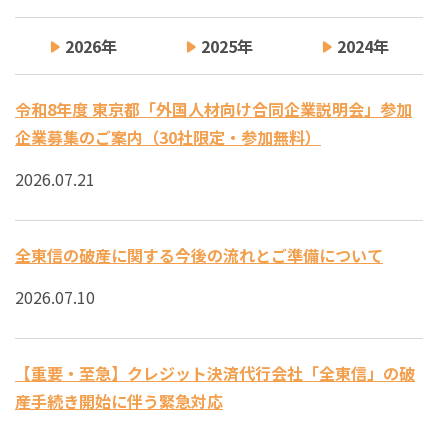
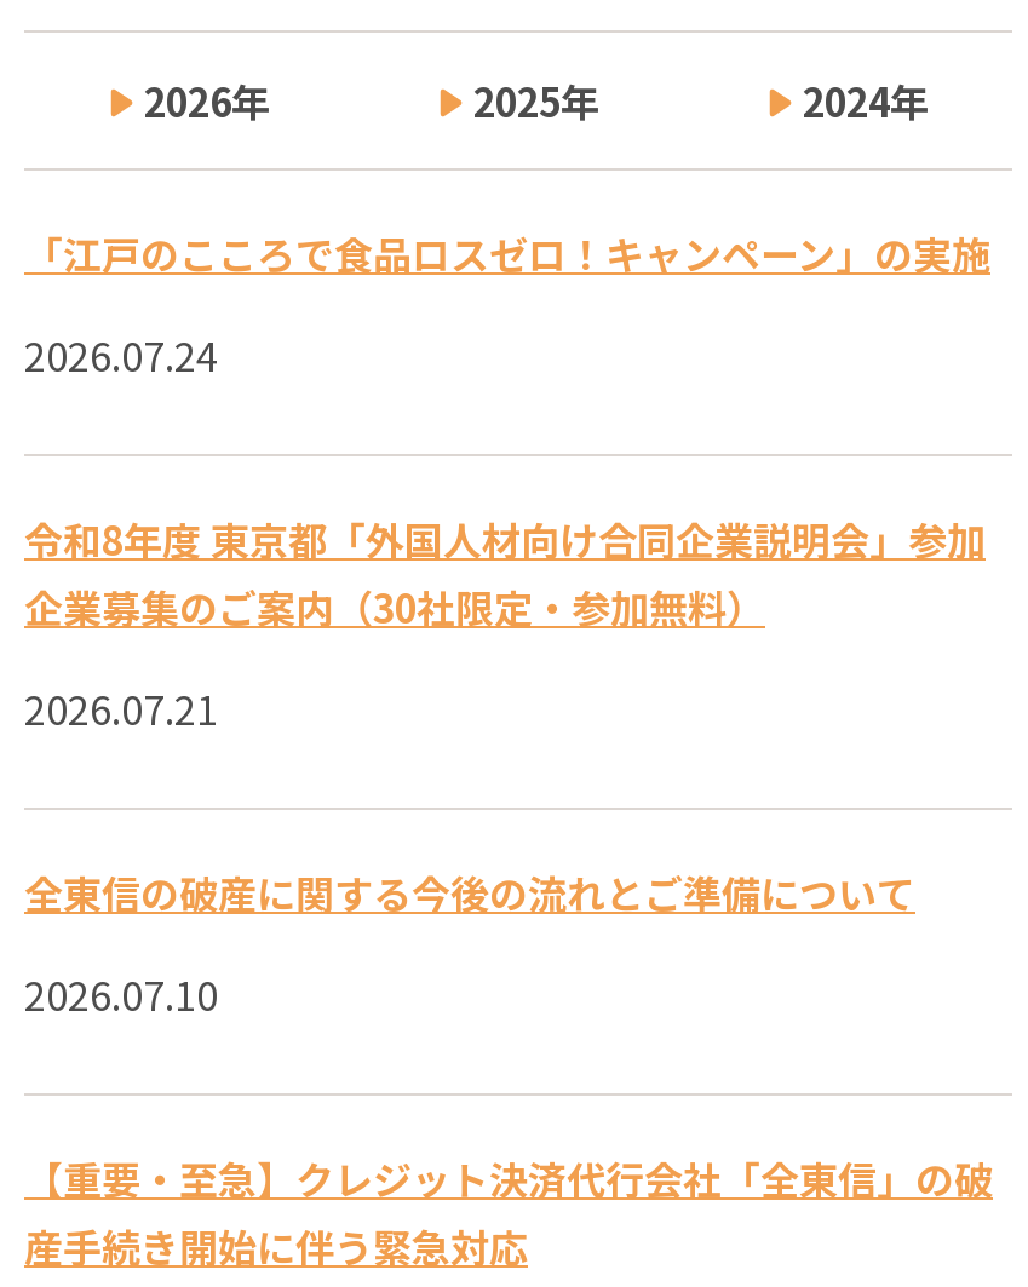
+ 「江戸のこころで食品ロスゼロ！キャンペーン」の実施
+ 2026.07.24
